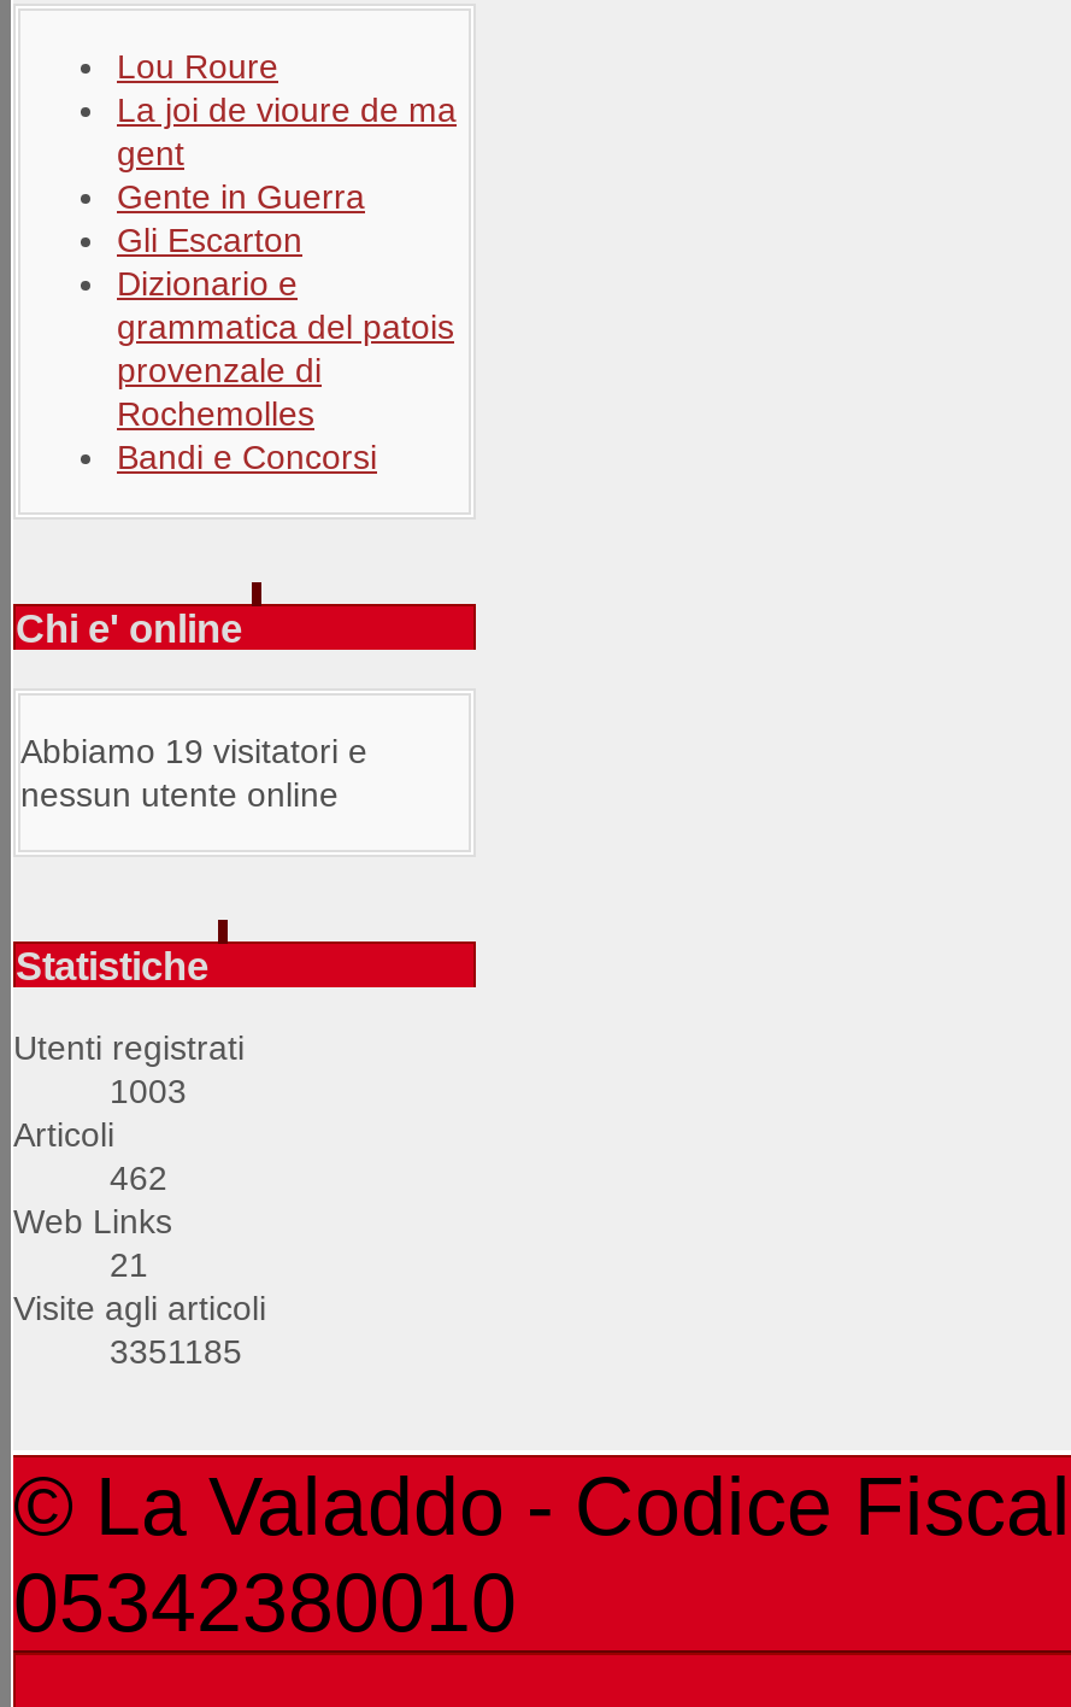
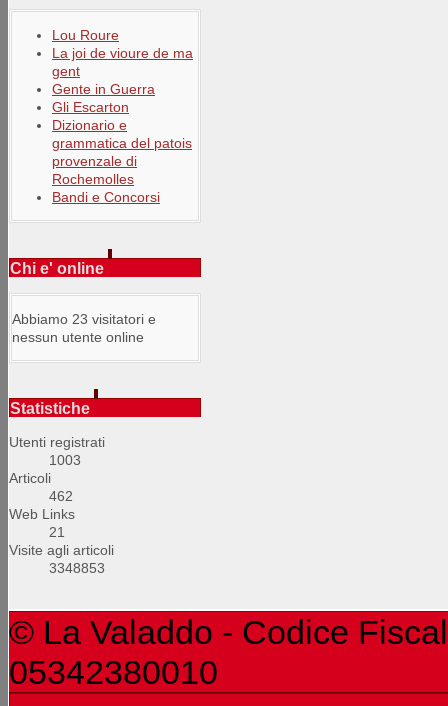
- Abbiamo 19 visitatori e
+ Abbiamo 23 visitatori e

- 3351185
+ 3348853
